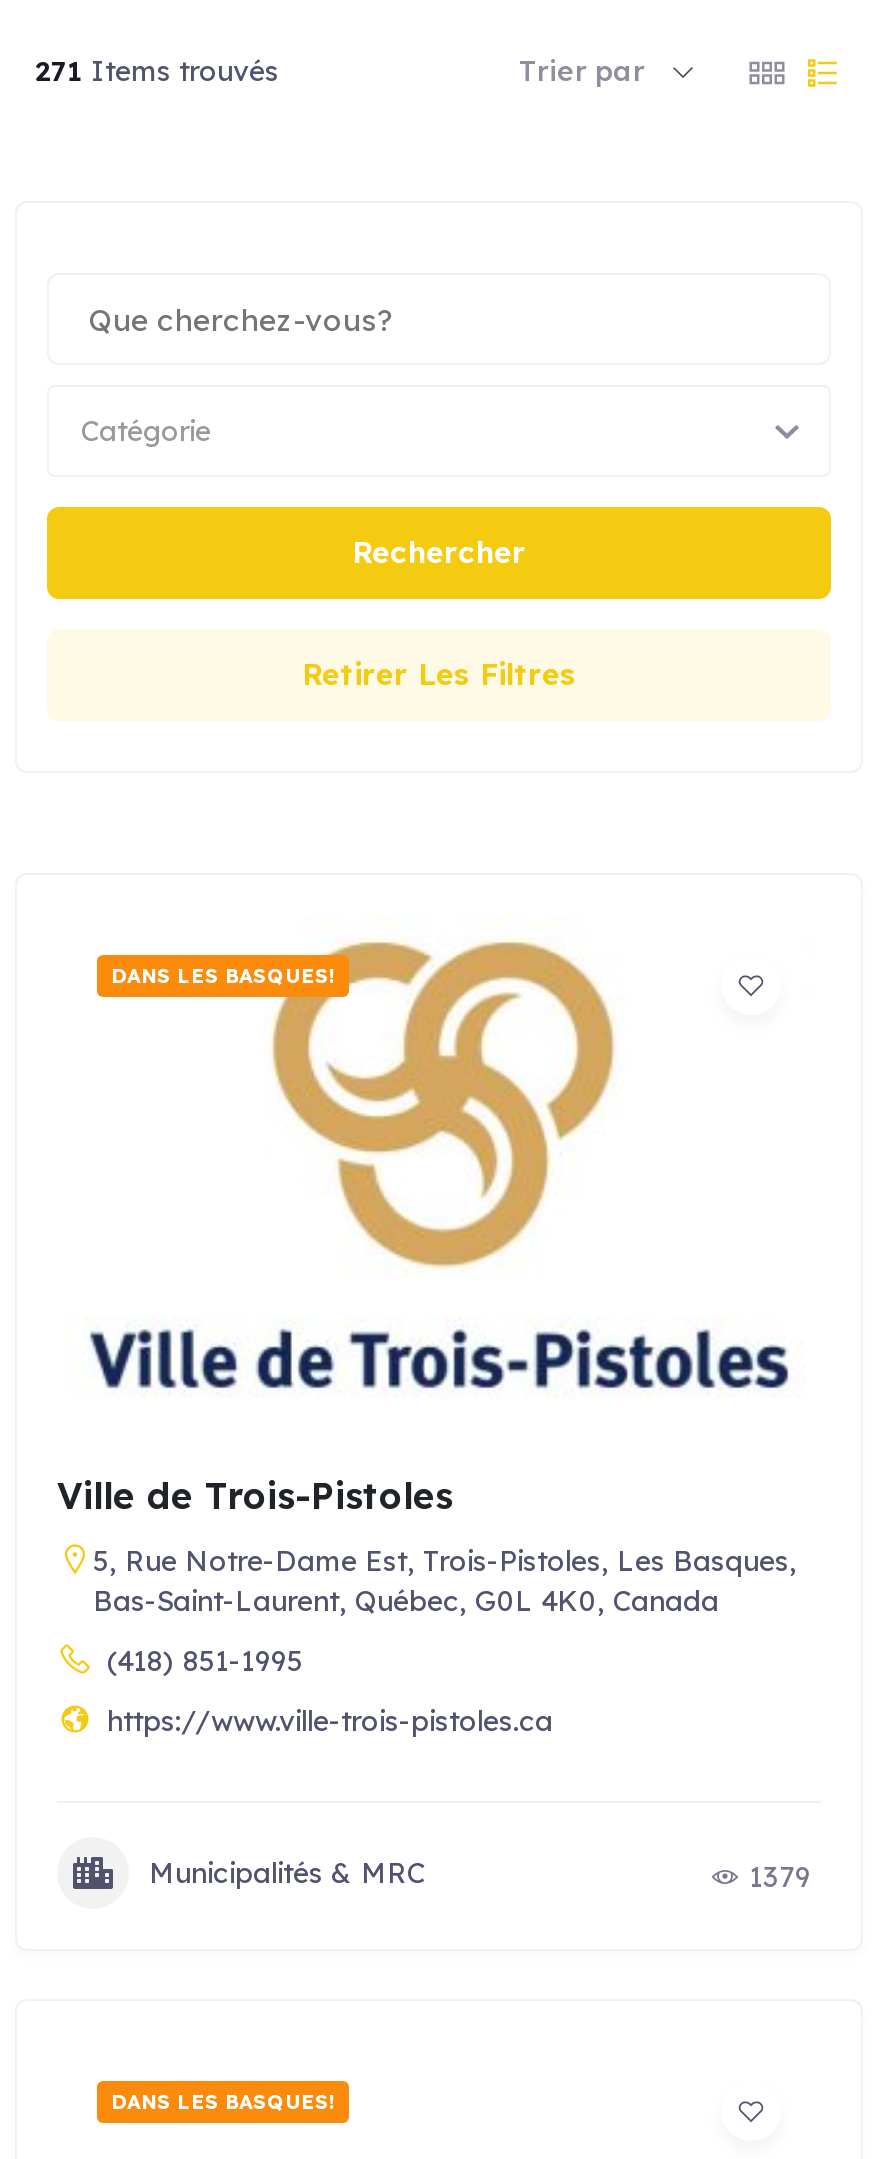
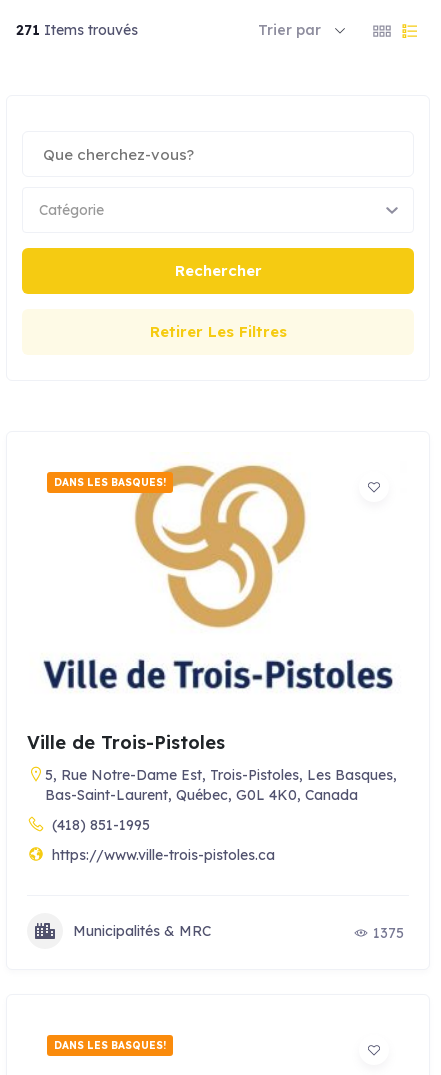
- 1379
+ 1375
